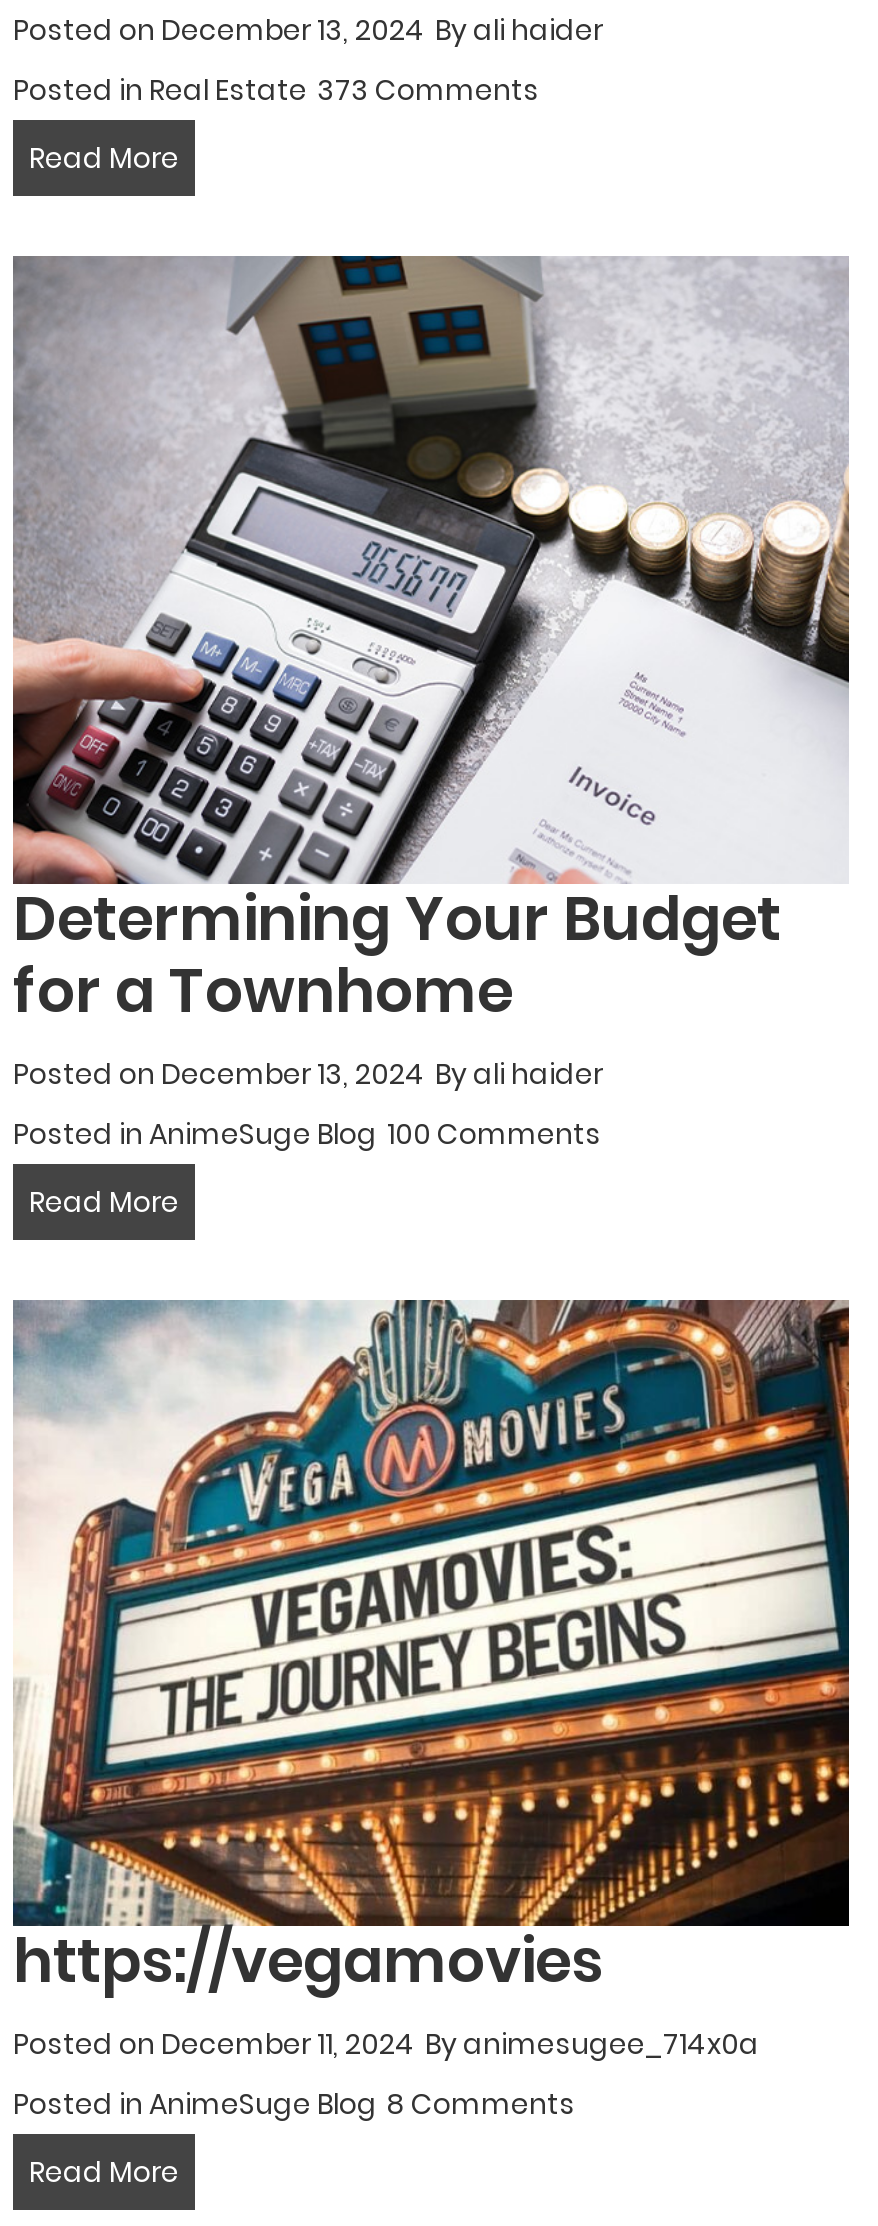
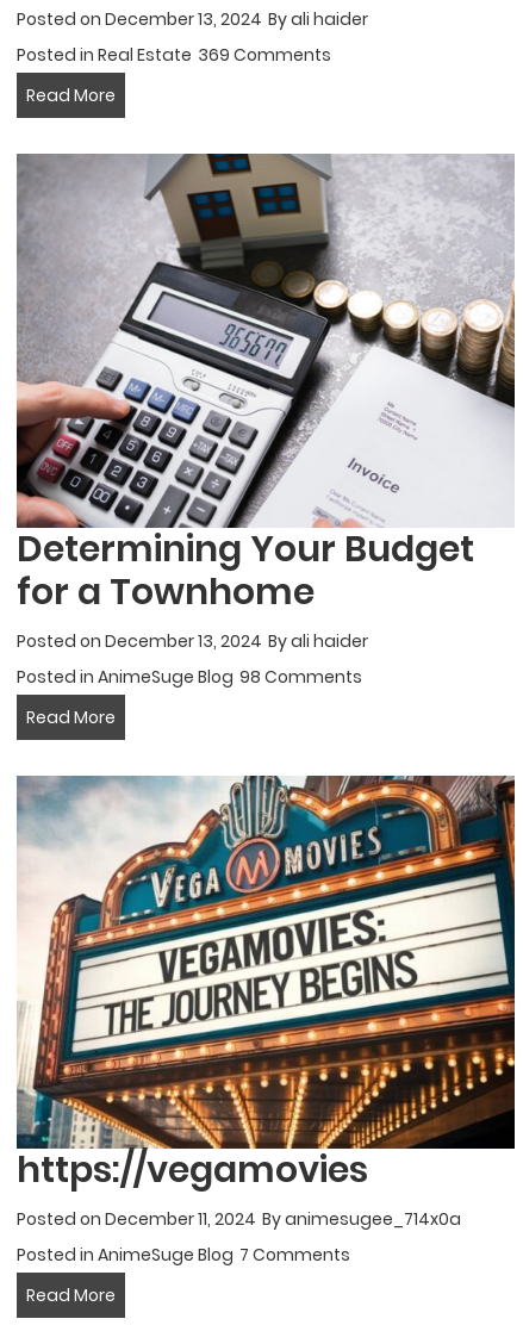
- Posted in Real Estate 373 Comments
+ Posted in Real Estate 369 Comments

- Posted in AnimeSuge Blog 100 Comments
+ Posted in AnimeSuge Blog 98 Comments

- Posted in AnimeSuge Blog 8 Comments
+ Posted in AnimeSuge Blog 7 Comments
